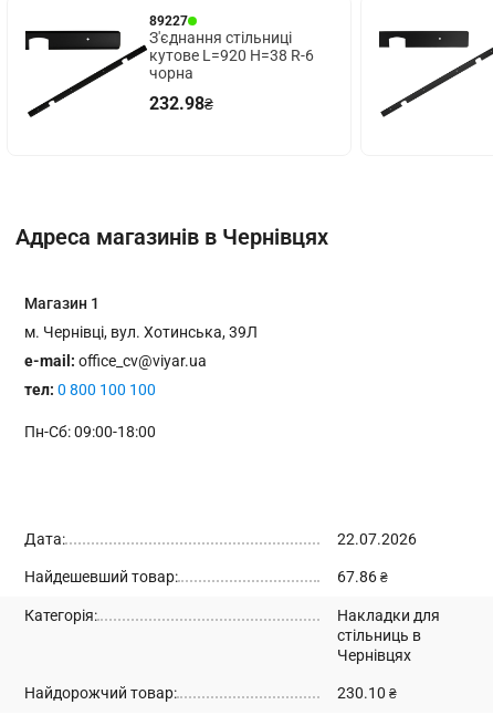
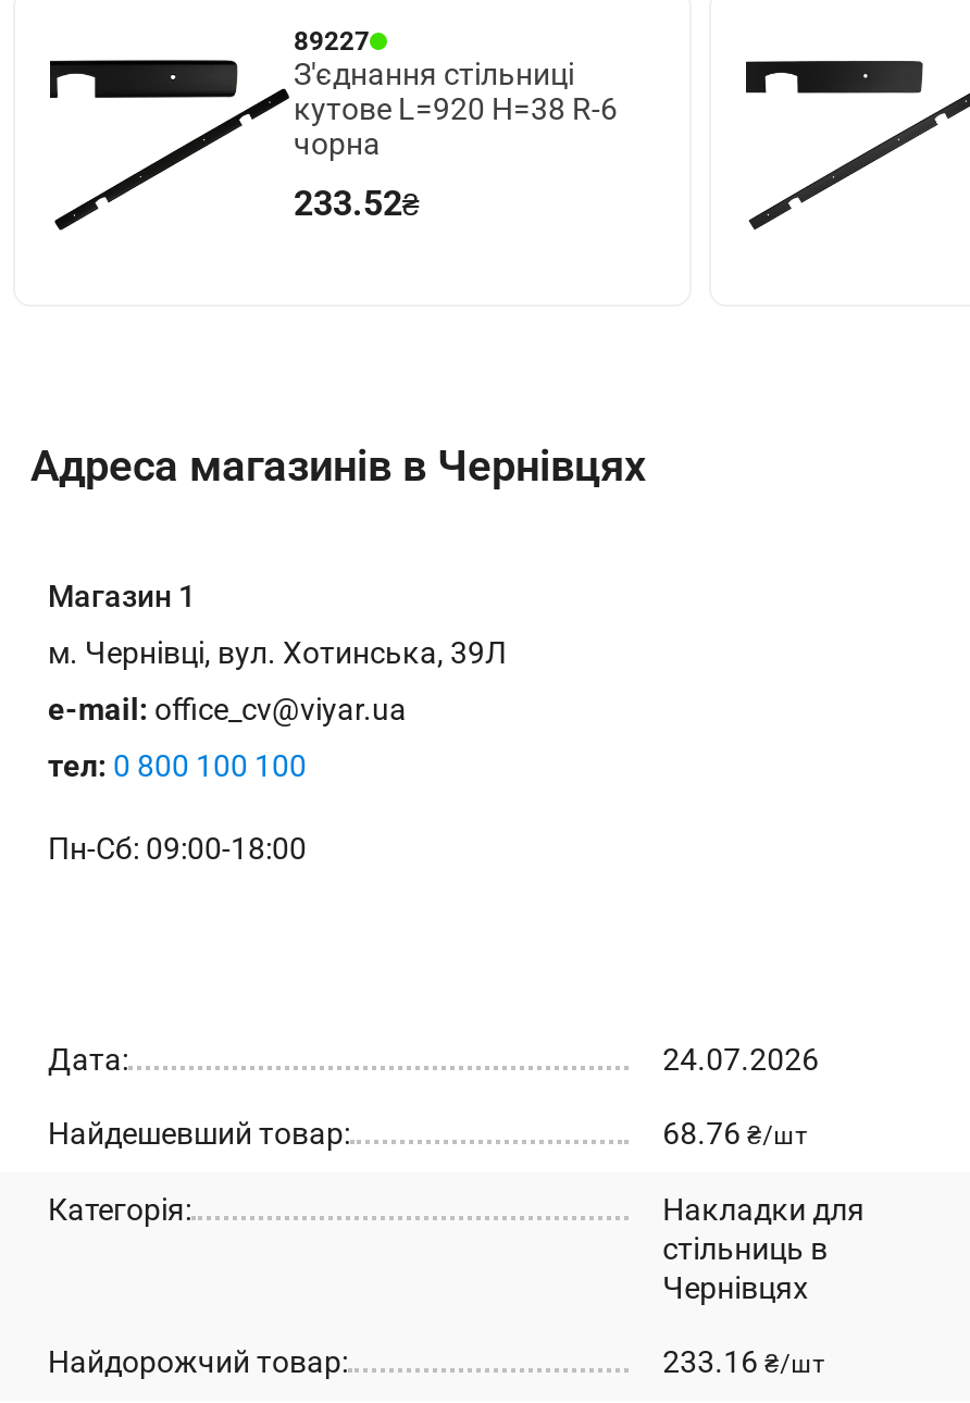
- 232.98₴
+ 233.52₴

- 22.07.2026
+ 24.07.2026

- 67.86 ₴
+ 68.76 ₴/шт

- 230.10 ₴
+ 233.16 ₴/шт
